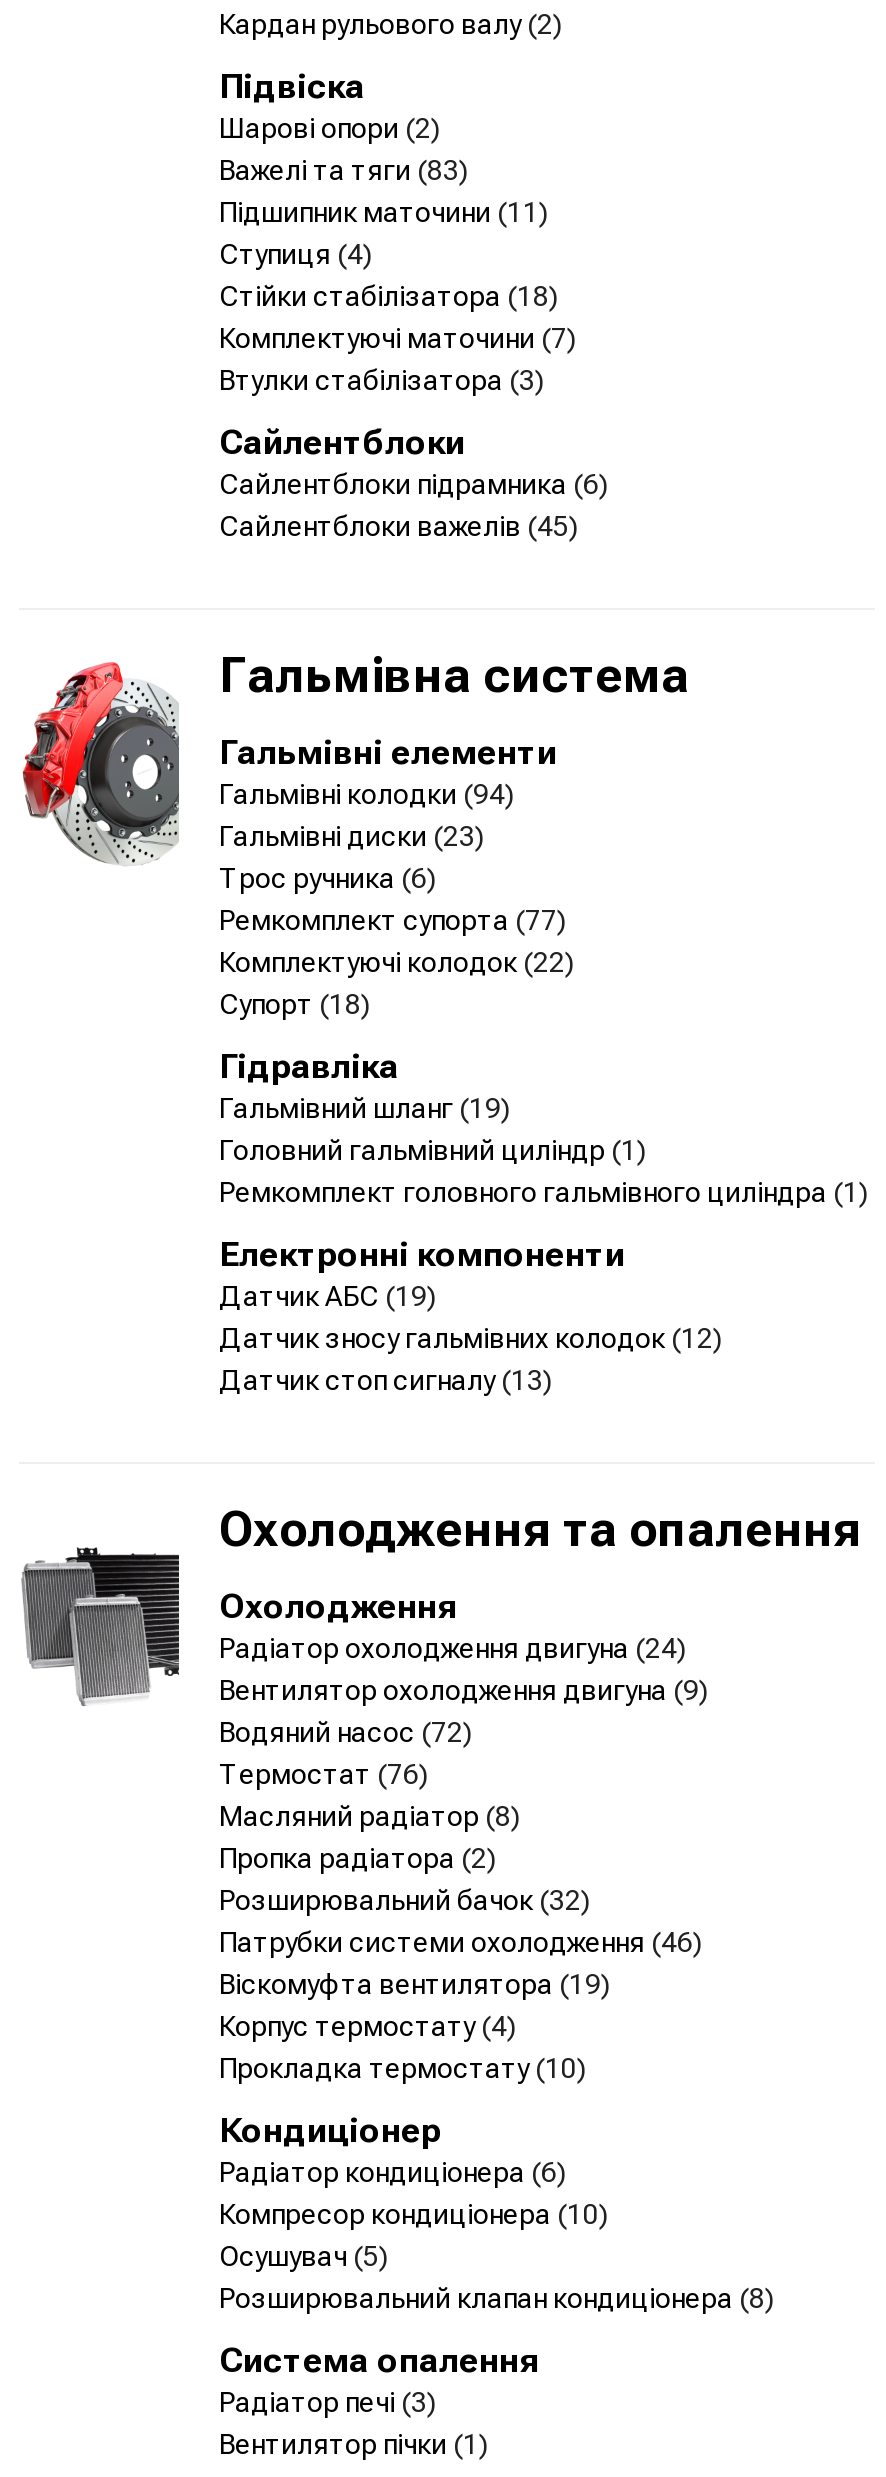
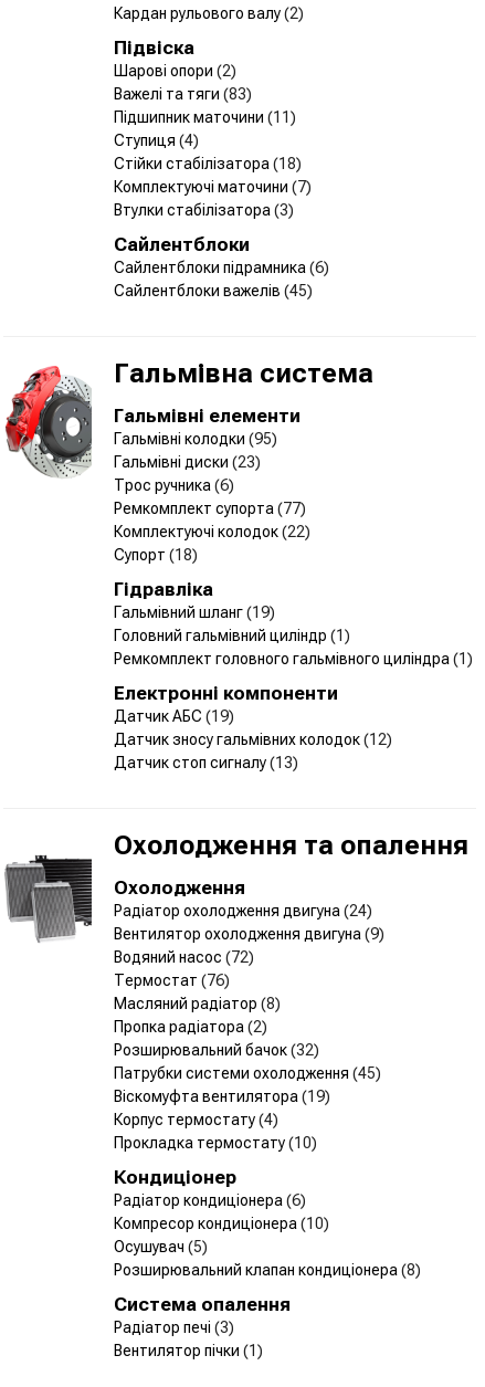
- Гальмівні колодки (94)
+ Гальмівні колодки (95)

- Патрубки системи охолодження (46)
+ Патрубки системи охолодження (45)
